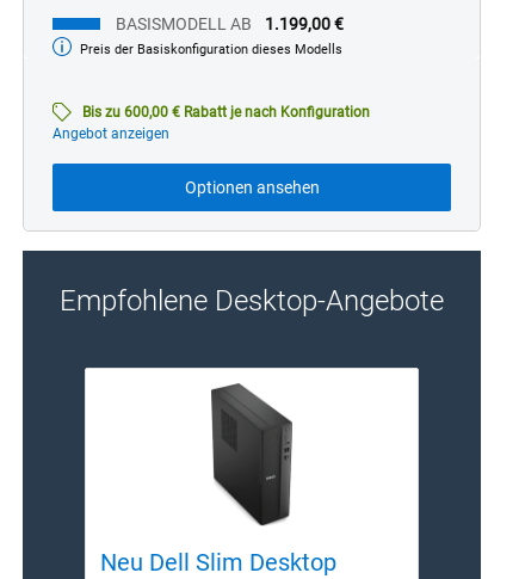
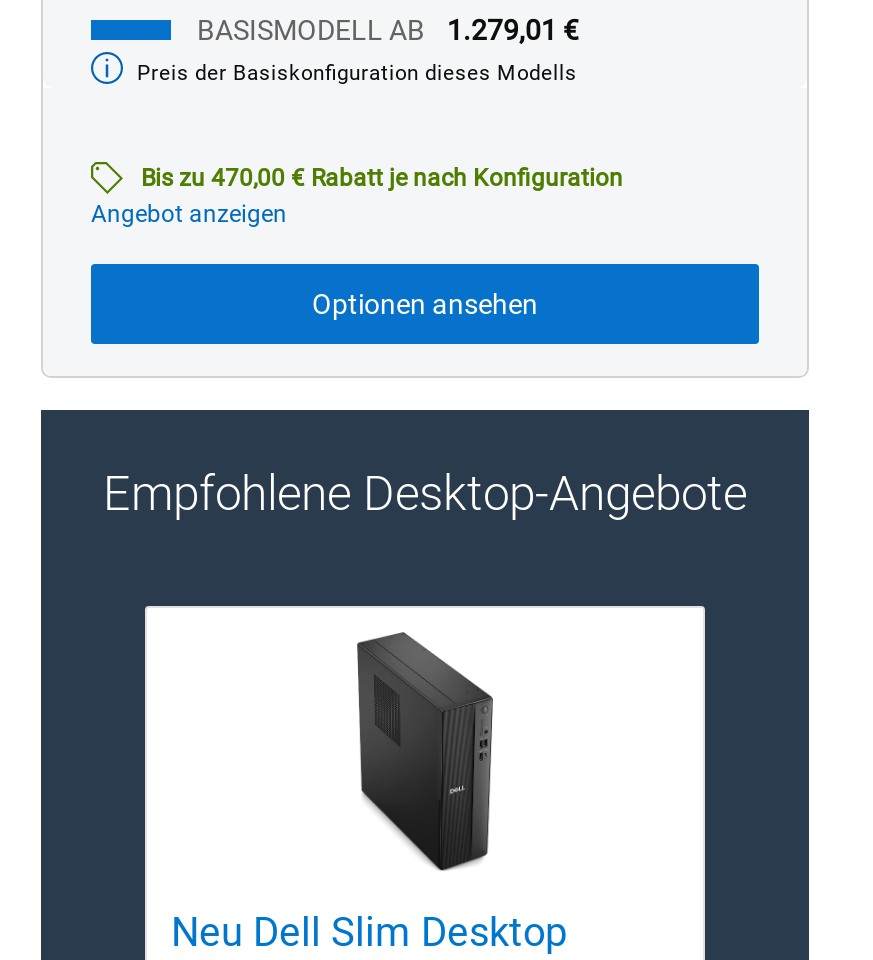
- BASISMODELL AB 1.199,00 €
+ BASISMODELL AB 1.279,01 €

- Bis zu 600,00 € Rabatt je nach Konfiguration
+ Bis zu 470,00 € Rabatt je nach Konfiguration
